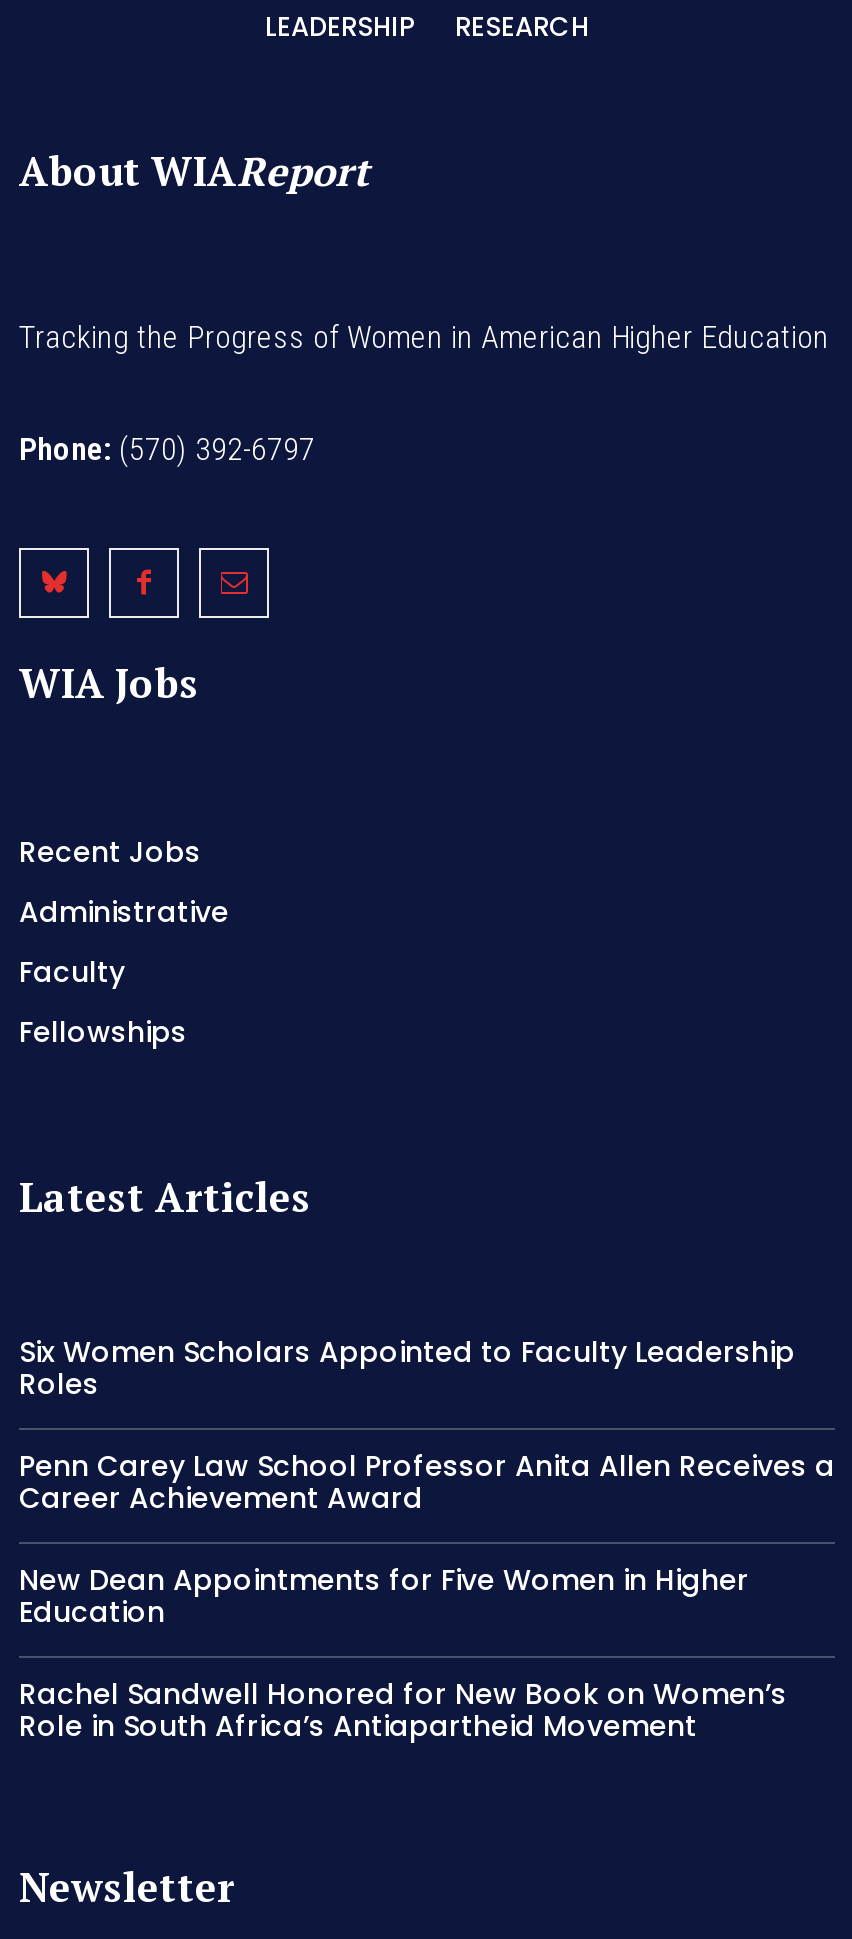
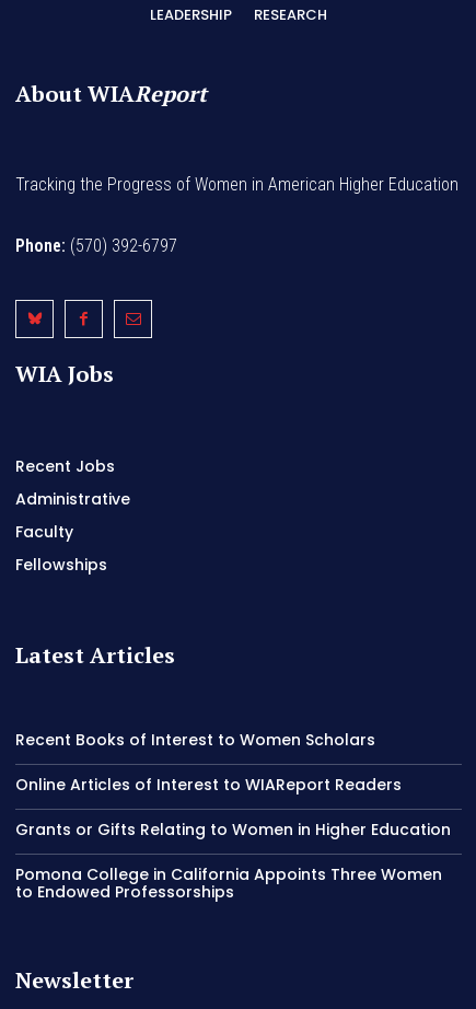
- Six Women Scholars Appointed to Faculty Leadership
- Roles
+ Recent Books of Interest to Women Scholars

- Penn Carey Law School Professor Anita Allen Receives a
- Career Achievement Award
+ Online Articles of Interest to WIAReport Readers

- New Dean Appointments for Five Women in Higher
- Education
+ Grants or Gifts Relating to Women in Higher Education

- Rachel Sandwell Honored for New Book on Women’s
- Role in South Africa’s Antiapartheid Movement
+ Pomona College in California Appoints Three Women
+ to Endowed Professorships
